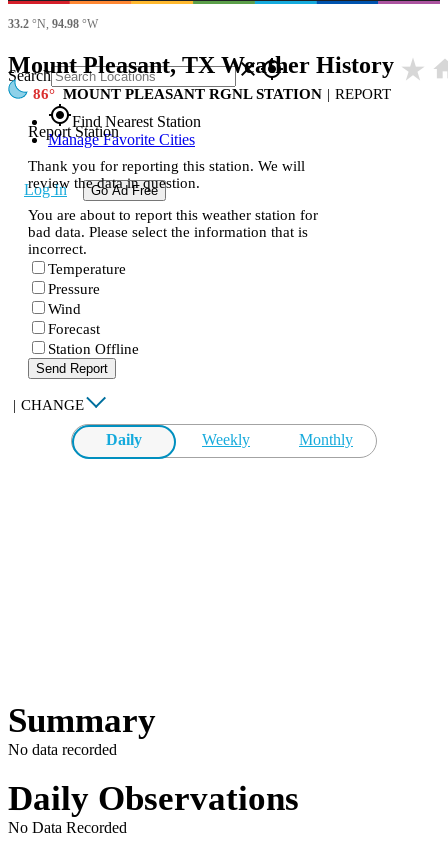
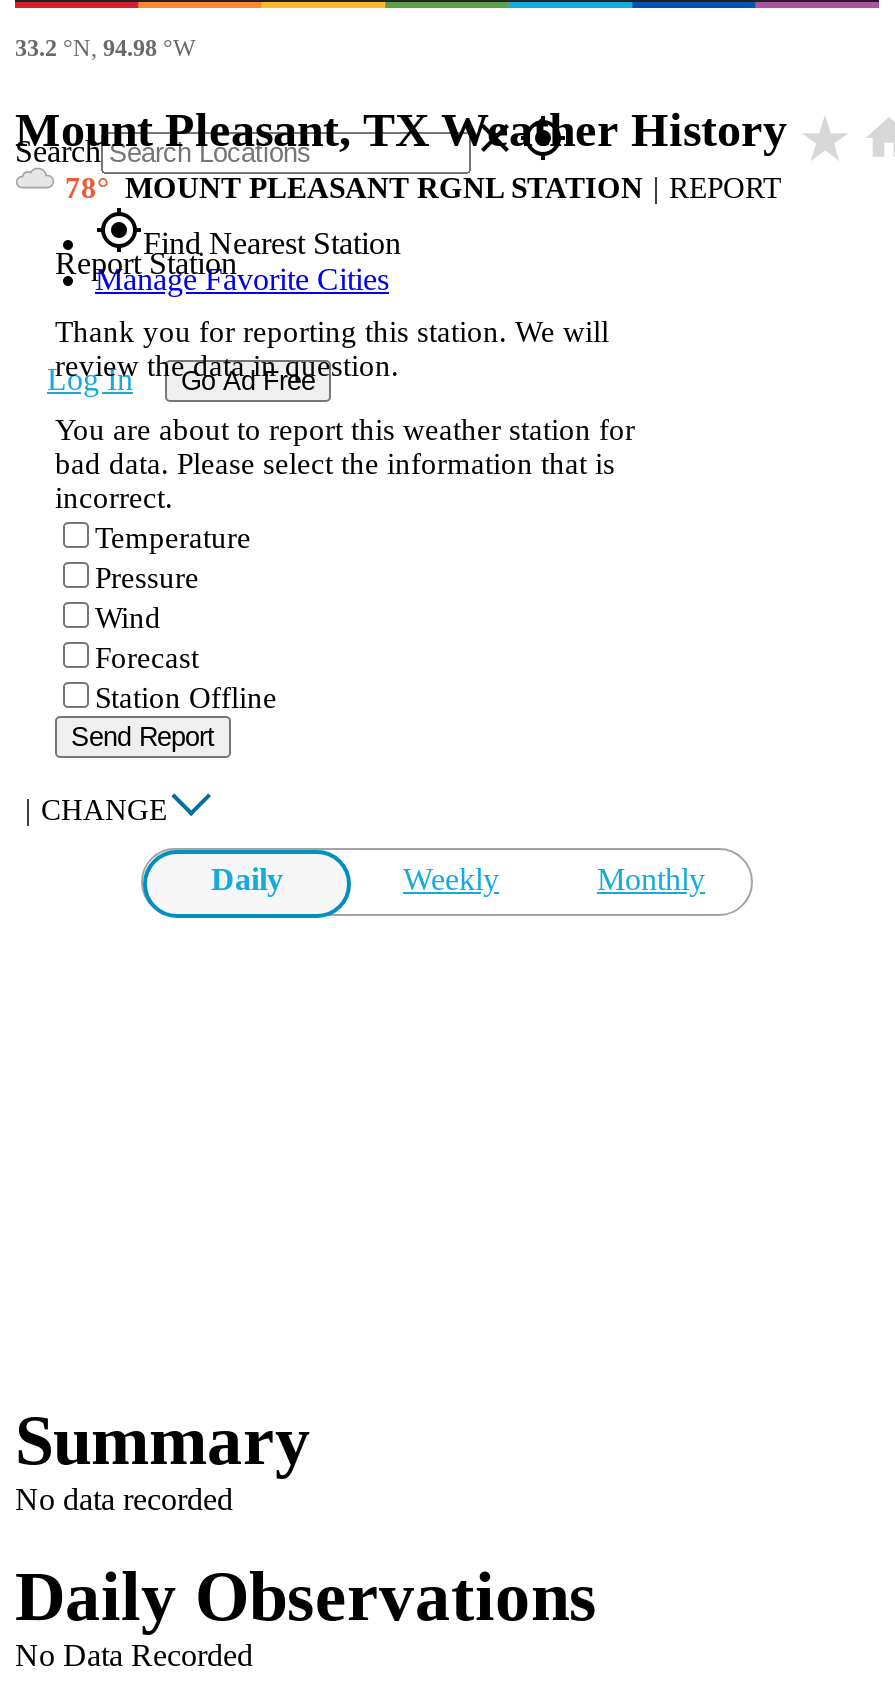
- 86
+ 78
